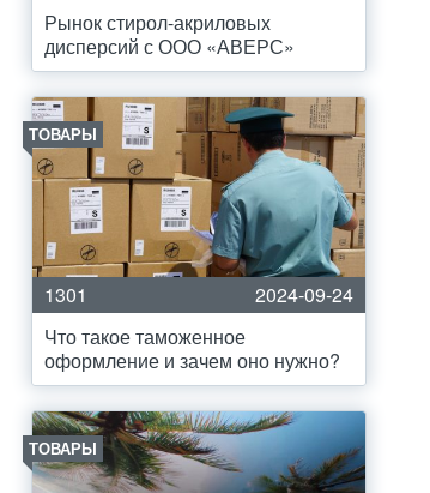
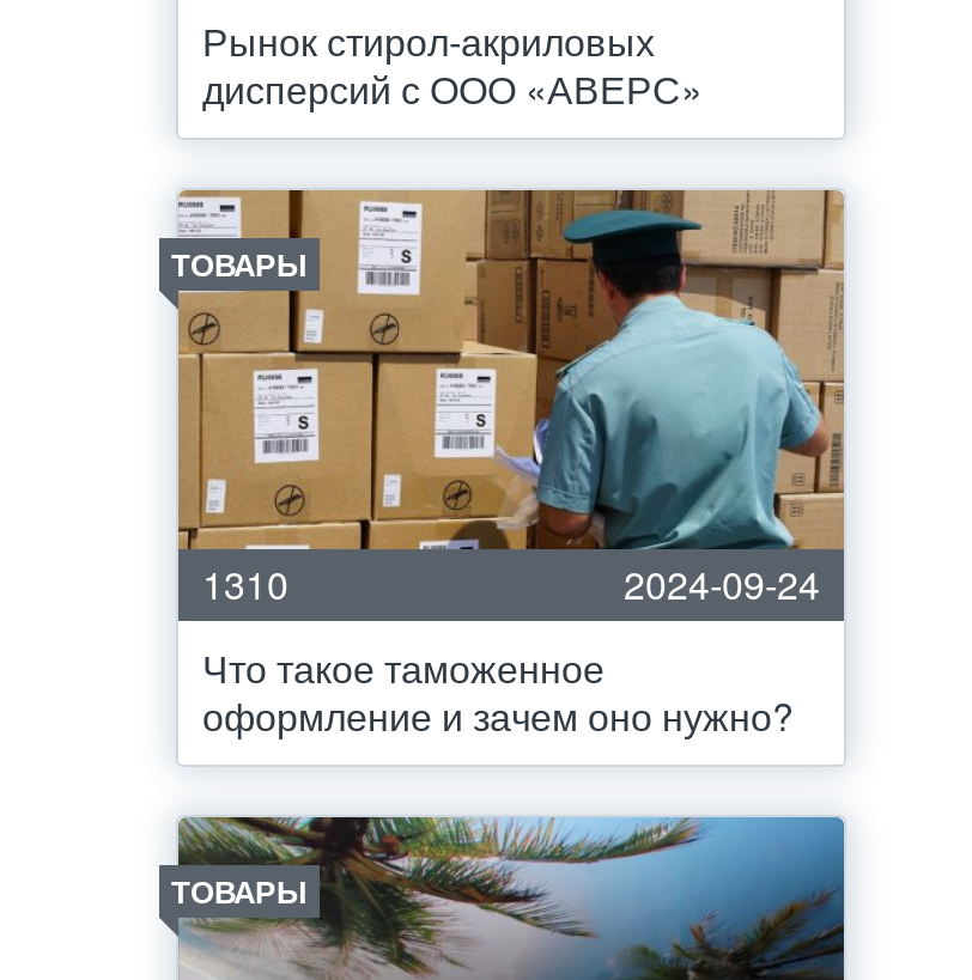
- 1301
+ 1310
